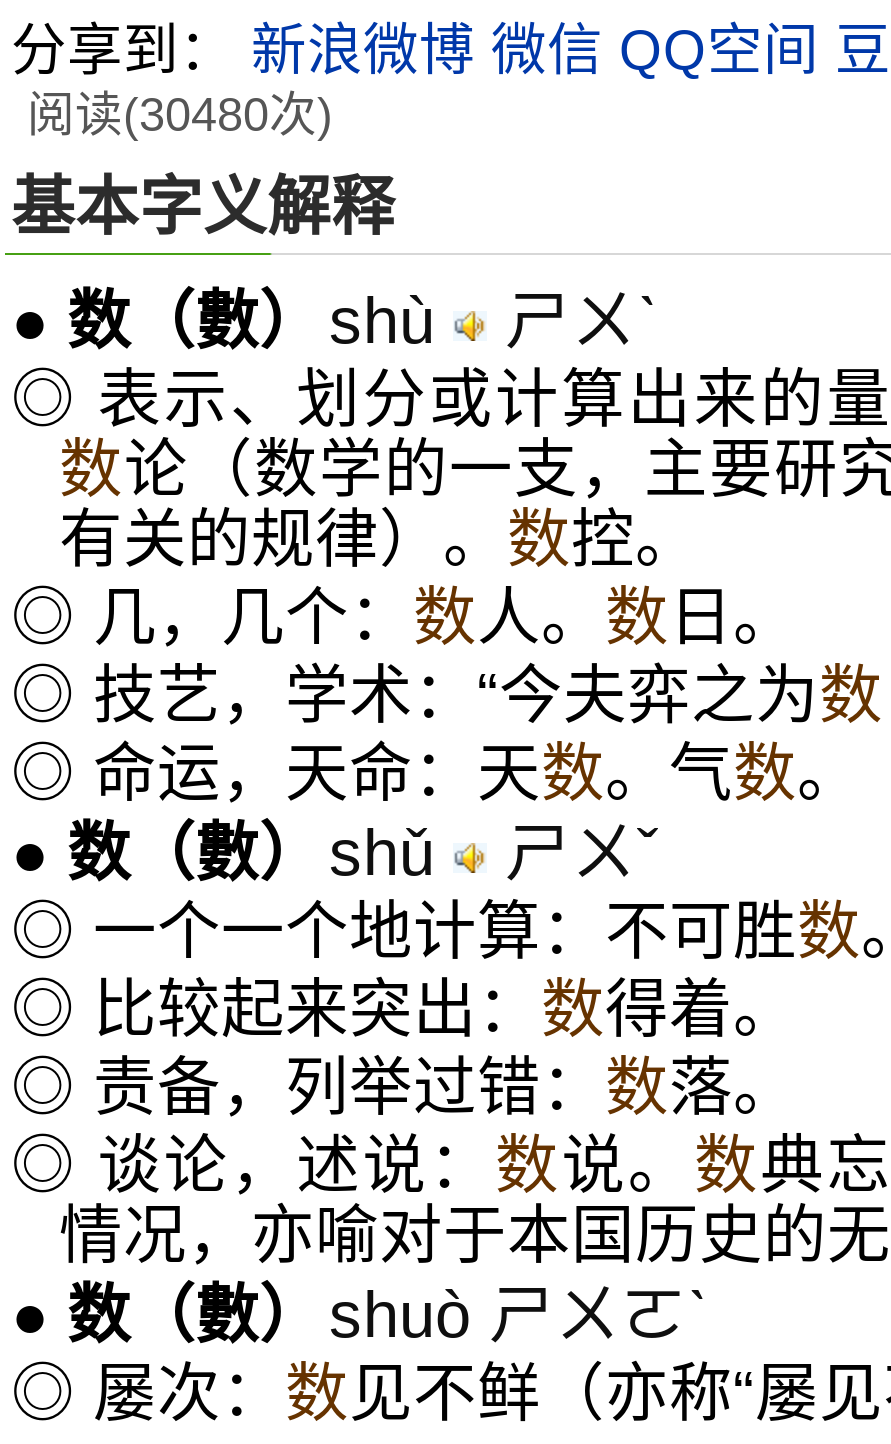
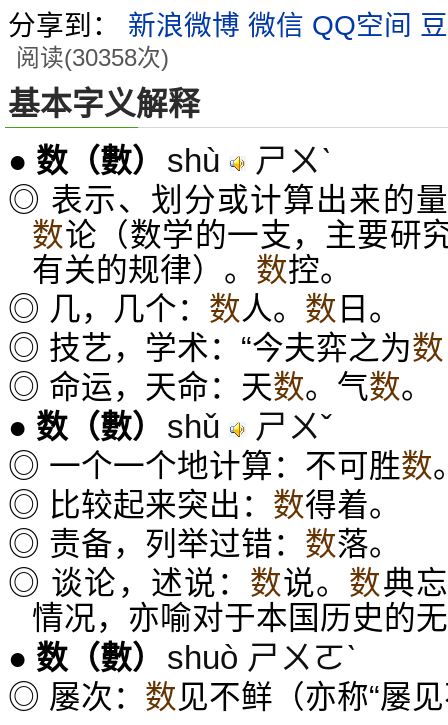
- 阅读(30480次)
+ 阅读(30358次)
